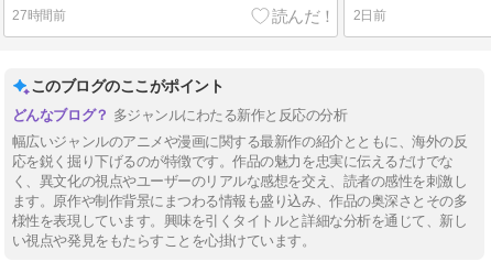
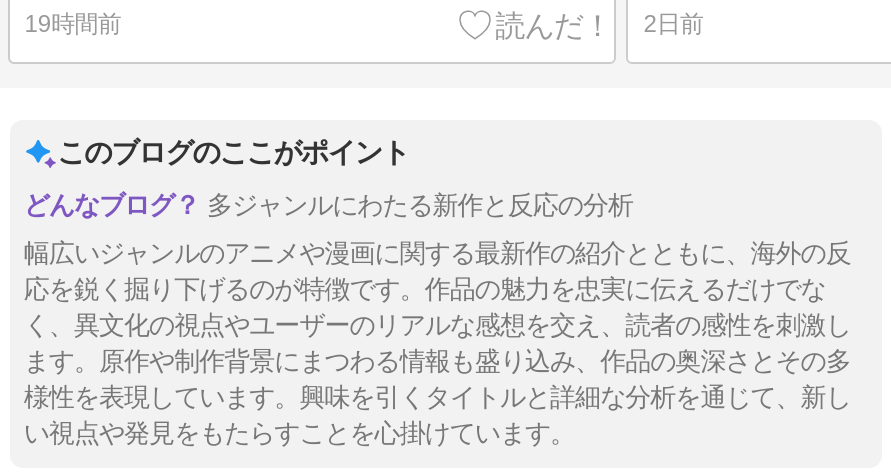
- 27時間前
+ 19時間前
